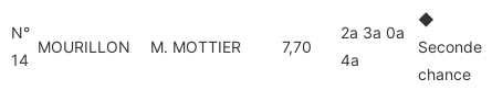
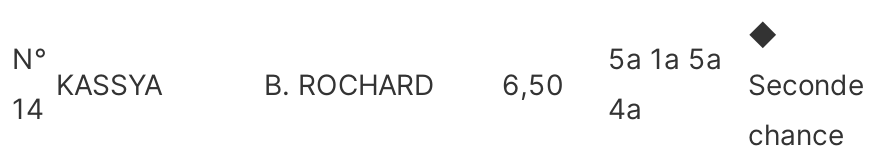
- 2a 3a 0a
+ 5a 1a 5a

- MOURILLON
- M. MOTTIER
- 7,70
+ KASSYA
+ B. ROCHARD
+ 6,50
